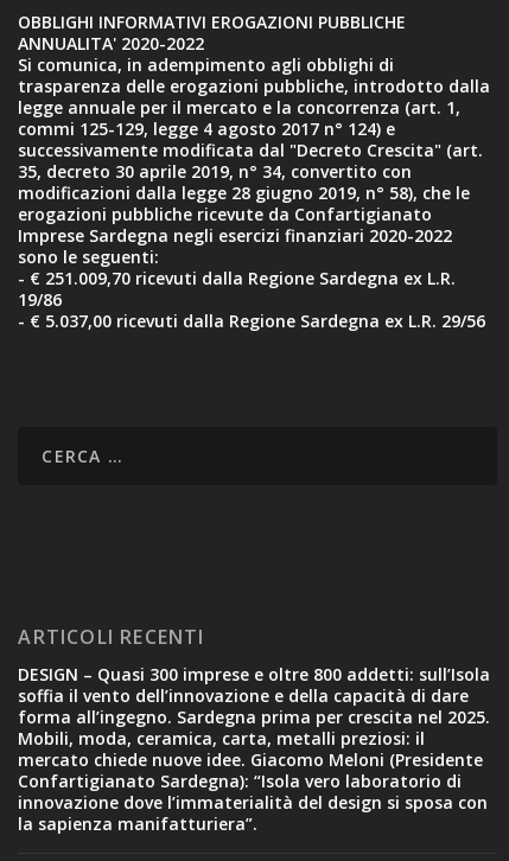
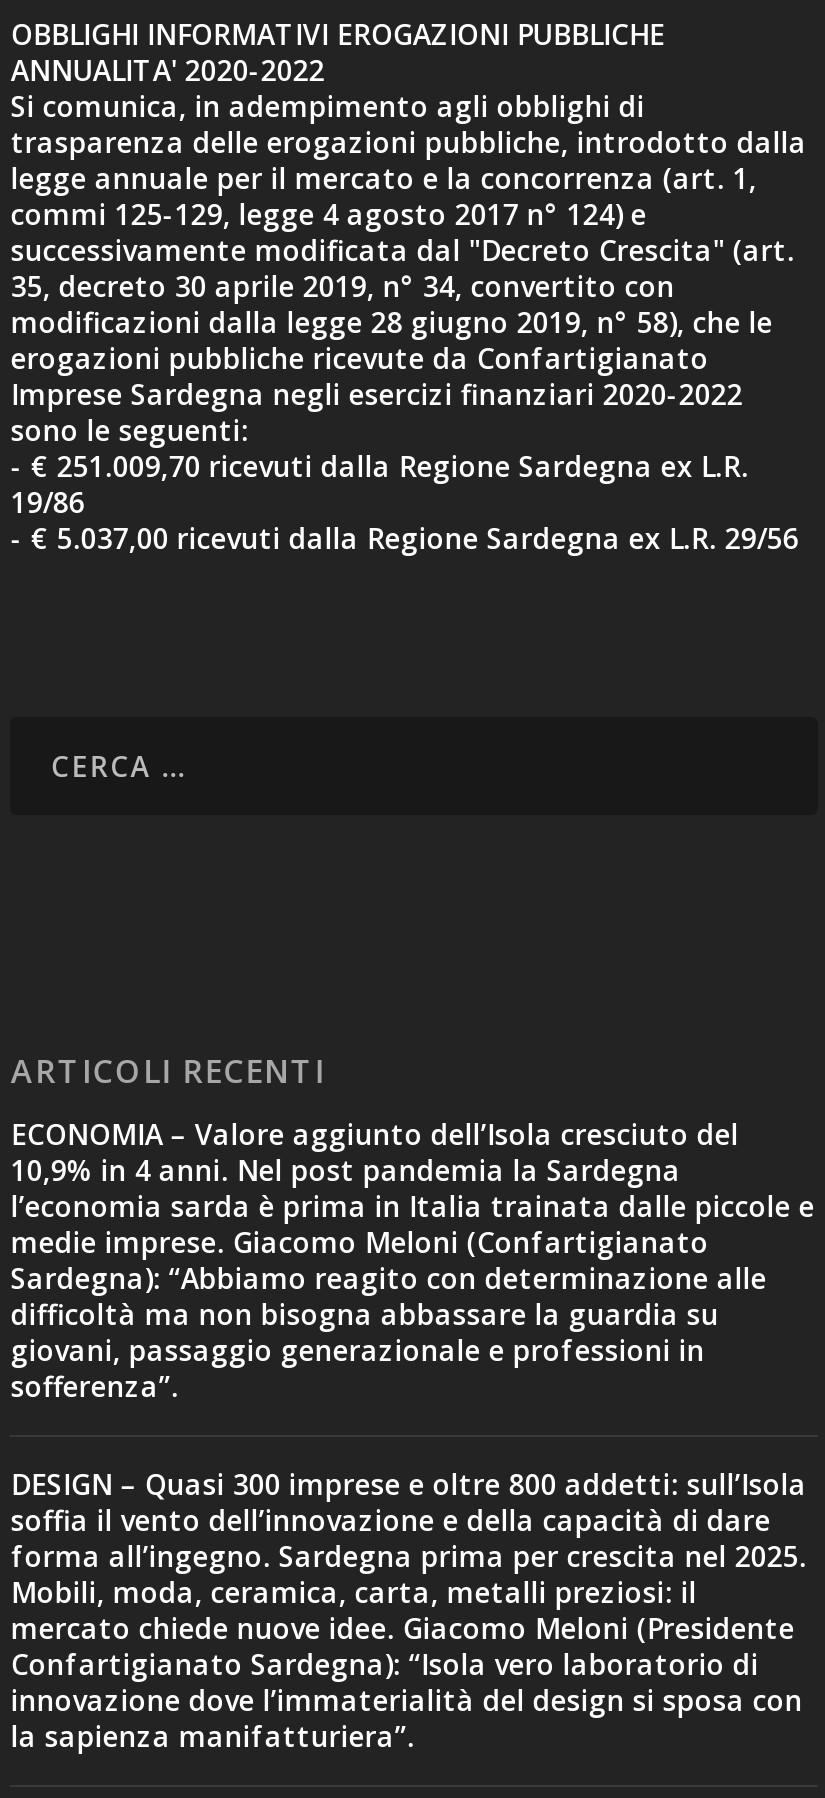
+ ECONOMIA – Valore aggiunto dell’Isola cresciuto del
+ 10,9% in 4 anni. Nel post pandemia la Sardegna
+ l’economia sarda è prima in Italia trainata dalle piccole e
+ medie imprese. Giacomo Meloni (Confartigianato
+ Sardegna): “Abbiamo reagito con determinazione alle
+ difficoltà ma non bisogna abbassare la guardia su
+ giovani, passaggio generazionale e professioni in
+ sofferenza”.
